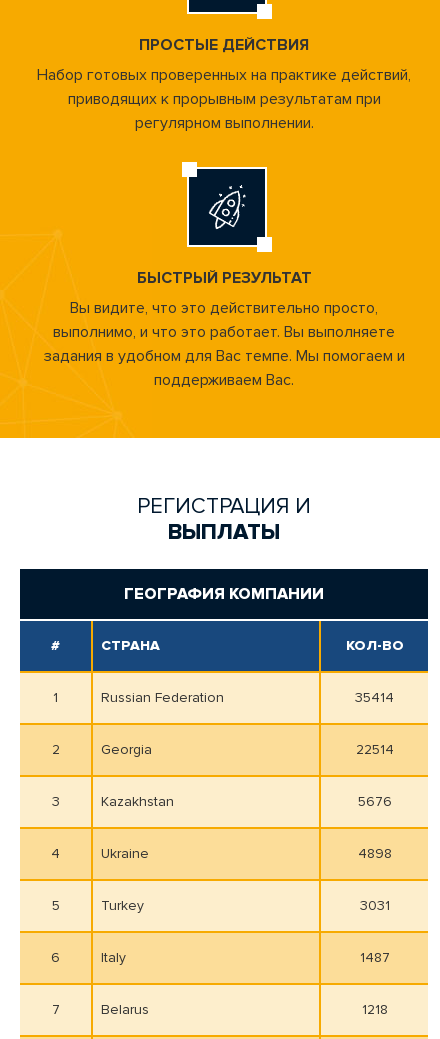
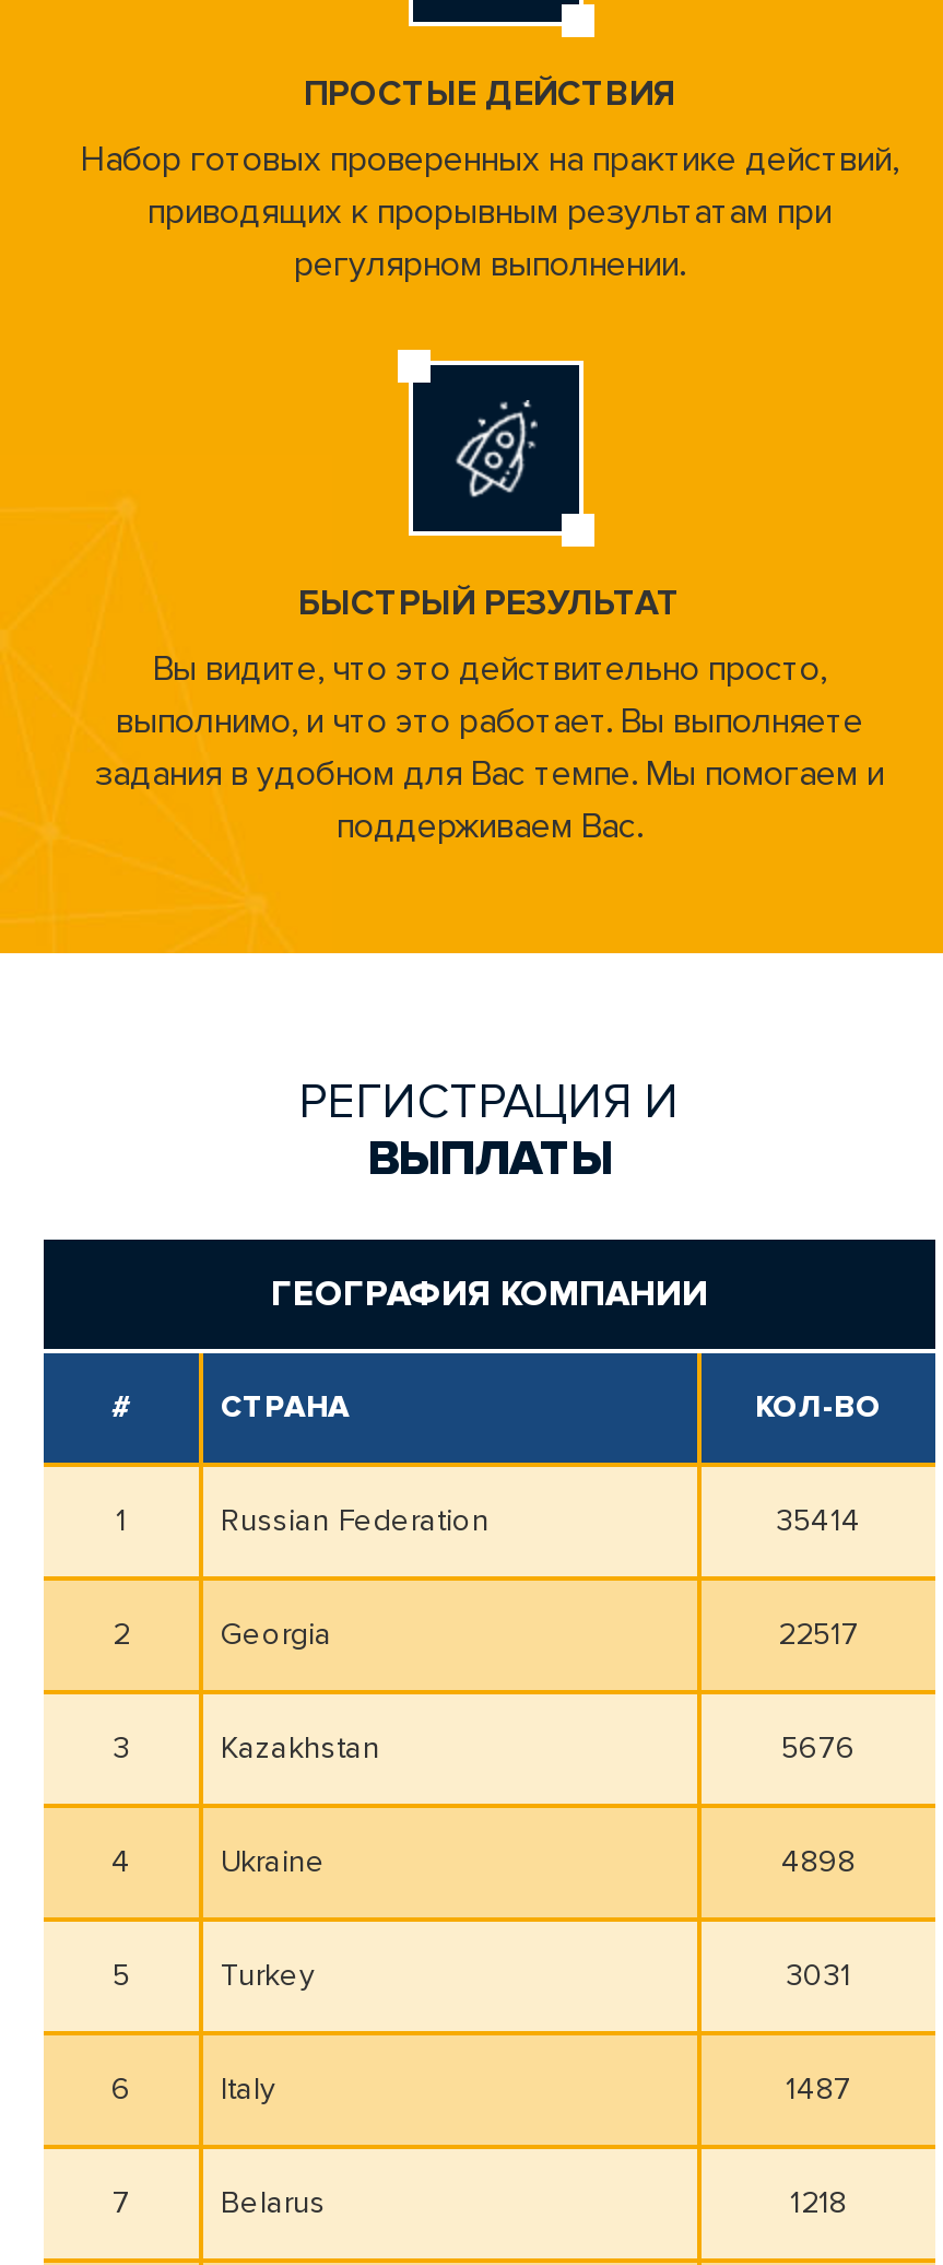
- 22514
+ 22517
